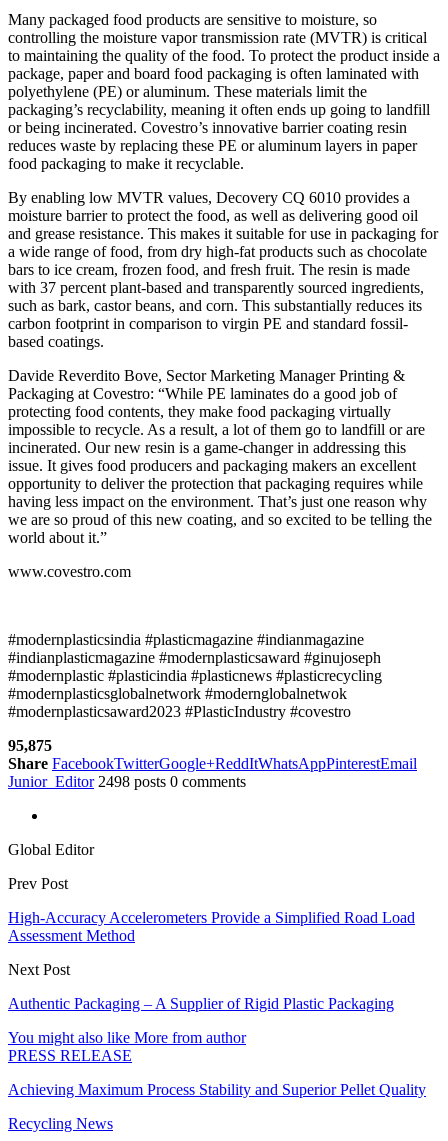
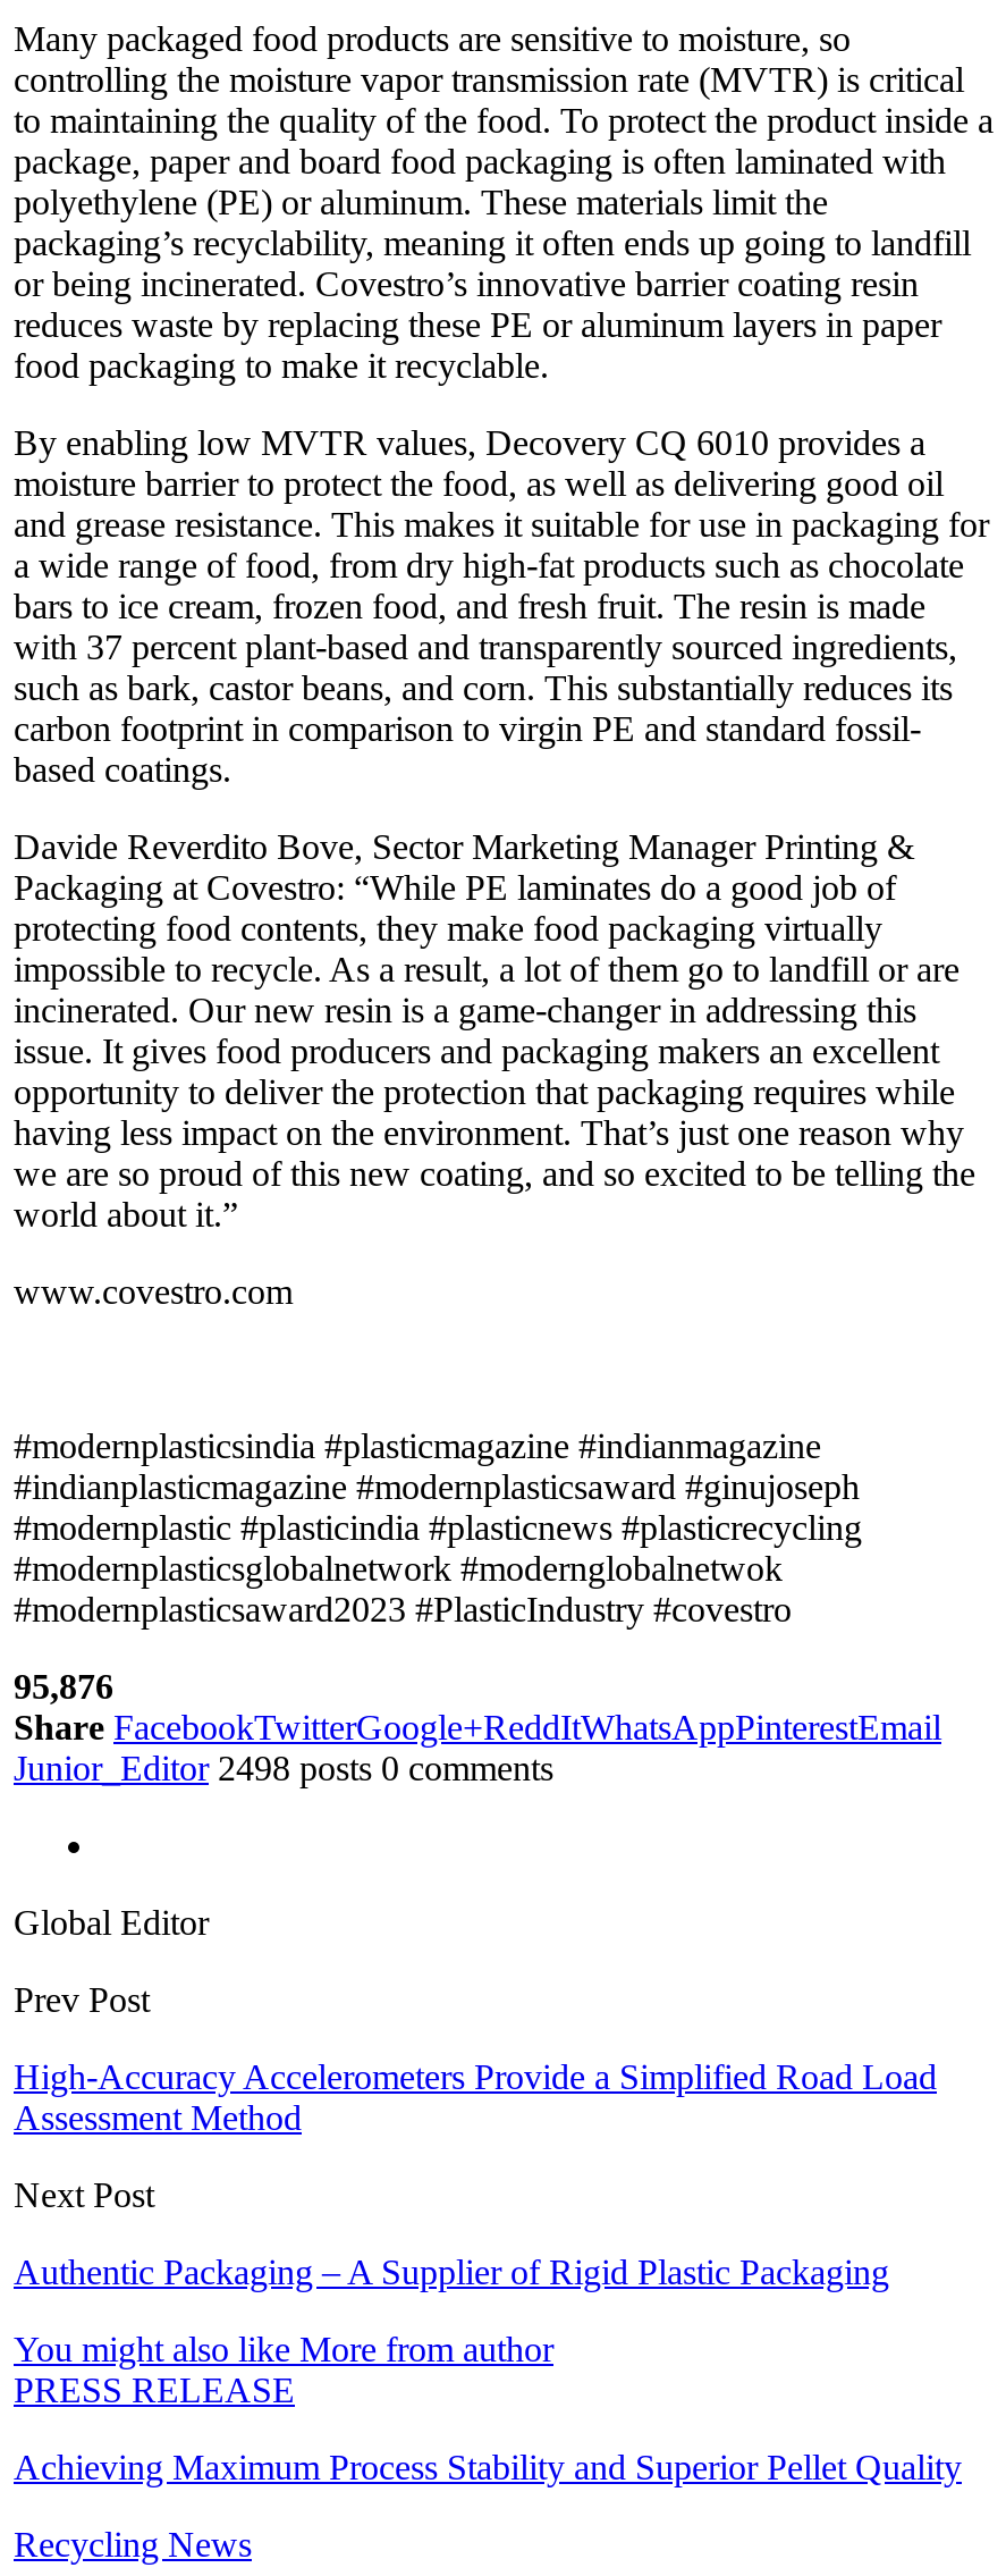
- 95,875
+ 95,876
